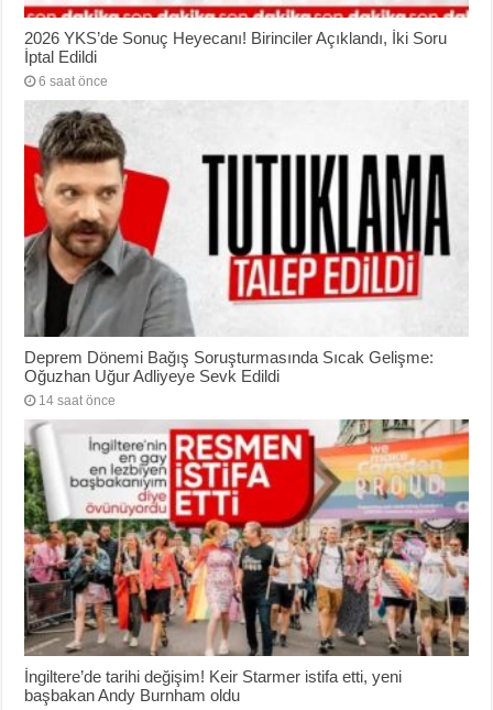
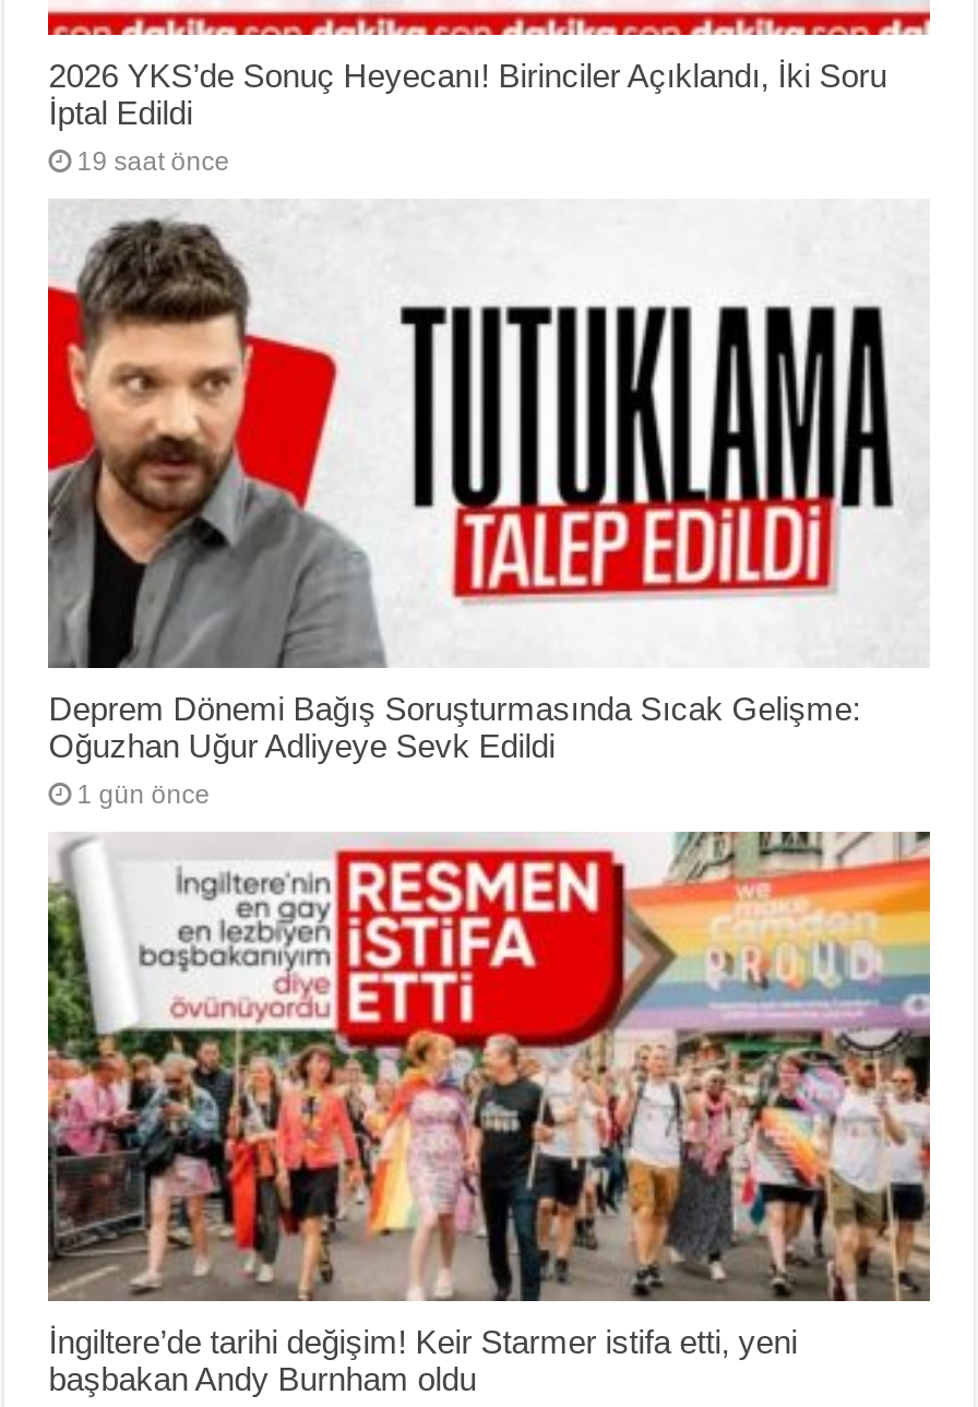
- 6 saat önce
+ 19 saat önce

- 14 saat önce
+ 1 gün önce
